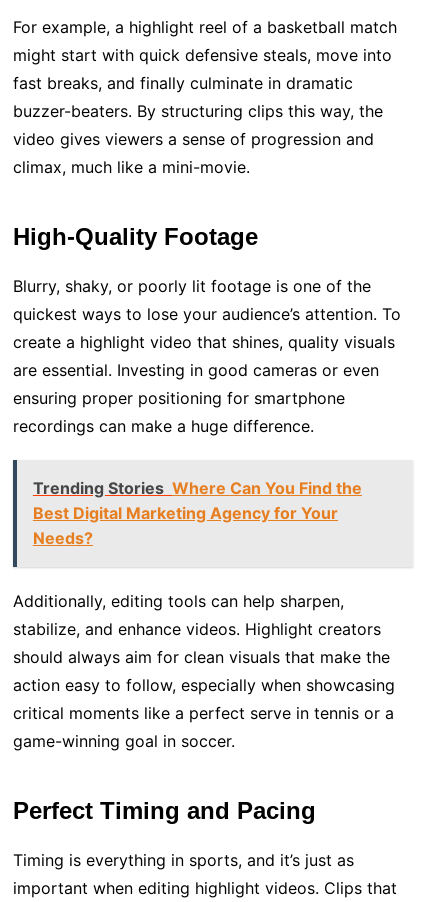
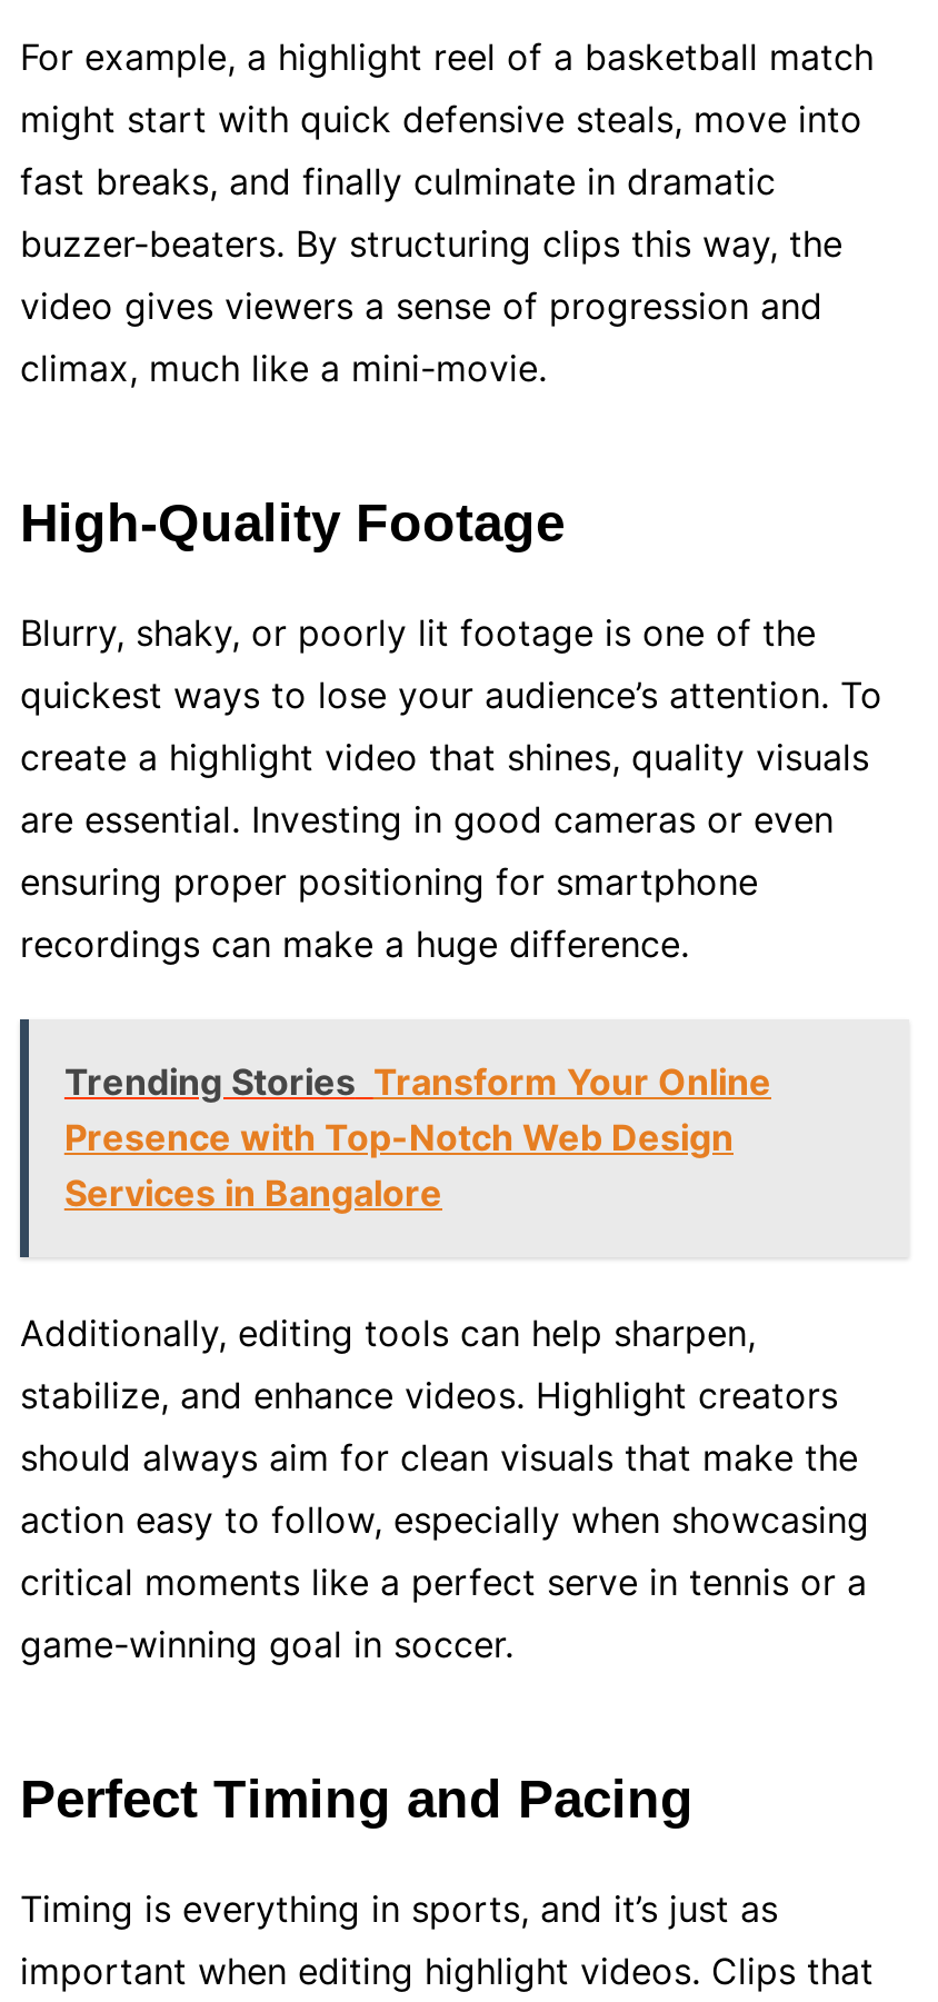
- Trending Stories Where Can You Find the
- Best Digital Marketing Agency for Your
- Needs?
+ Trending Stories Transform Your Online
+ Presence with Top-Notch Web Design
+ Services in Bangalore
